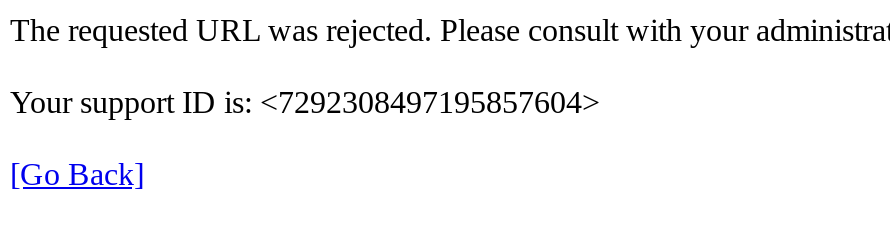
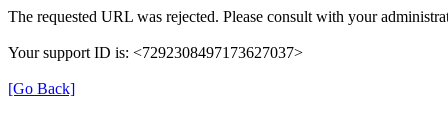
- Your support ID is: <7292308497195857604>
+ Your support ID is: <7292308497173627037>
